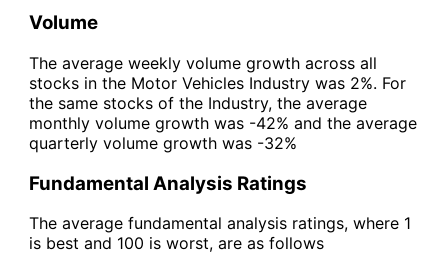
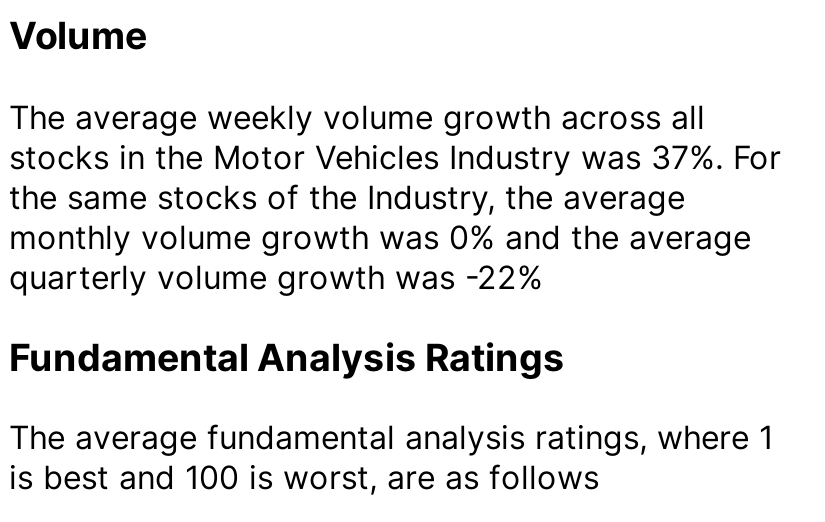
- stocks in the Motor Vehicles Industry was 2%. For
+ stocks in the Motor Vehicles Industry was 37%. For

- monthly volume growth was -42% and the average
+ monthly volume growth was 0% and the average

- quarterly volume growth was -32%
+ quarterly volume growth was -22%
